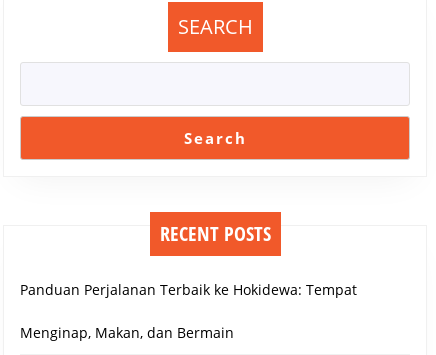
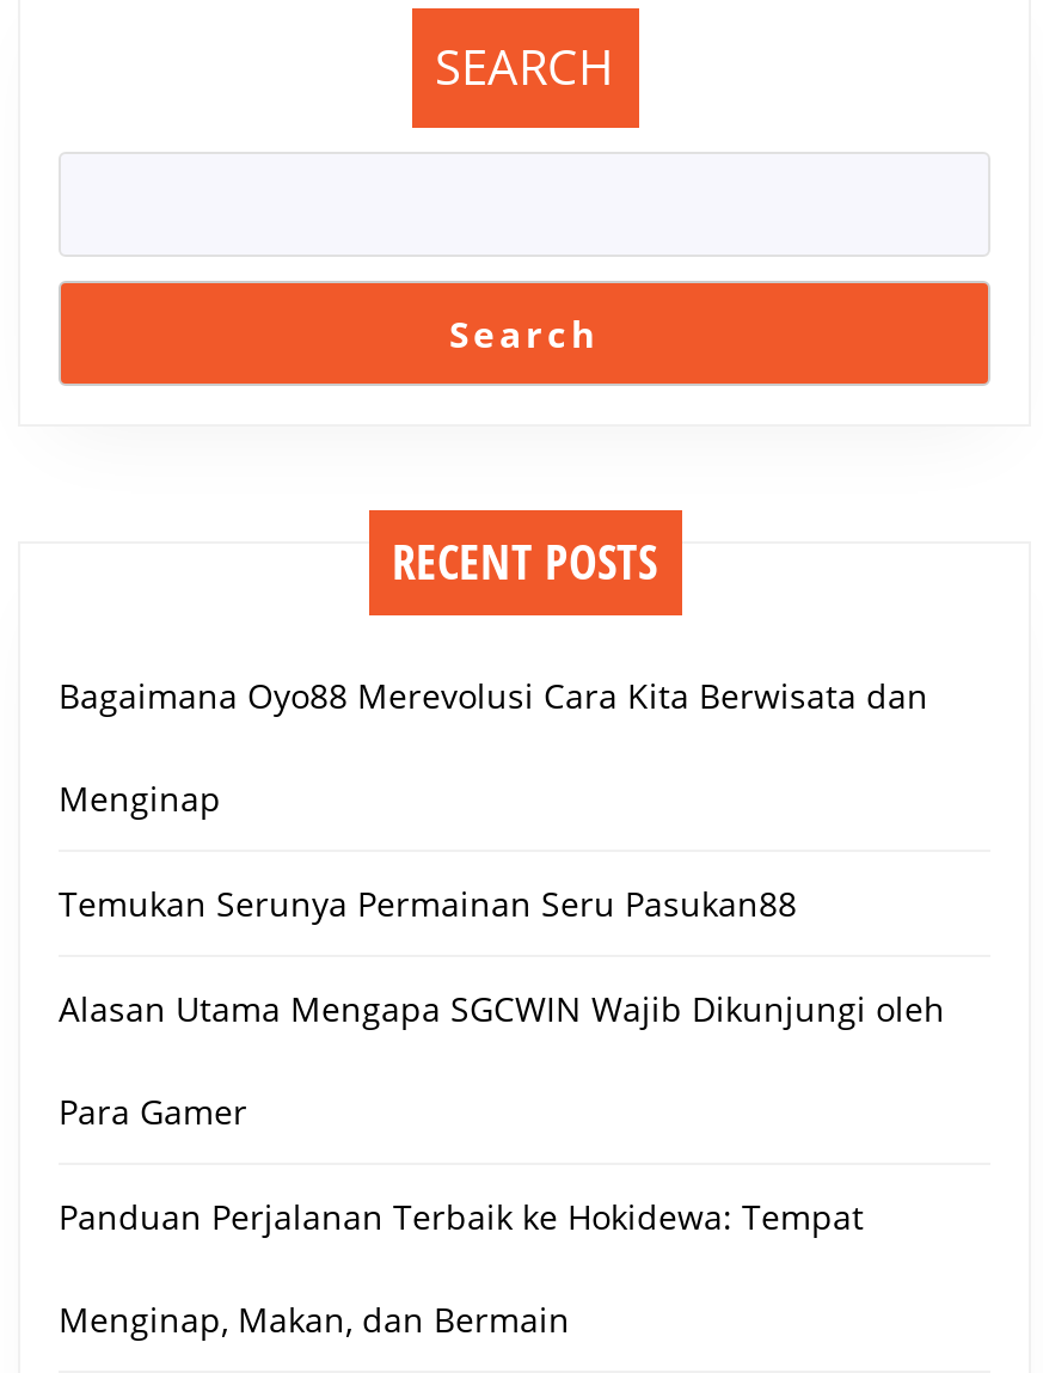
+ Bagaimana Oyo88 Merevolusi Cara Kita Berwisata dan
+ Menginap
+ Temukan Serunya Permainan Seru Pasukan88
+ Alasan Utama Mengapa SGCWIN Wajib Dikunjungi oleh
+ Para Gamer
